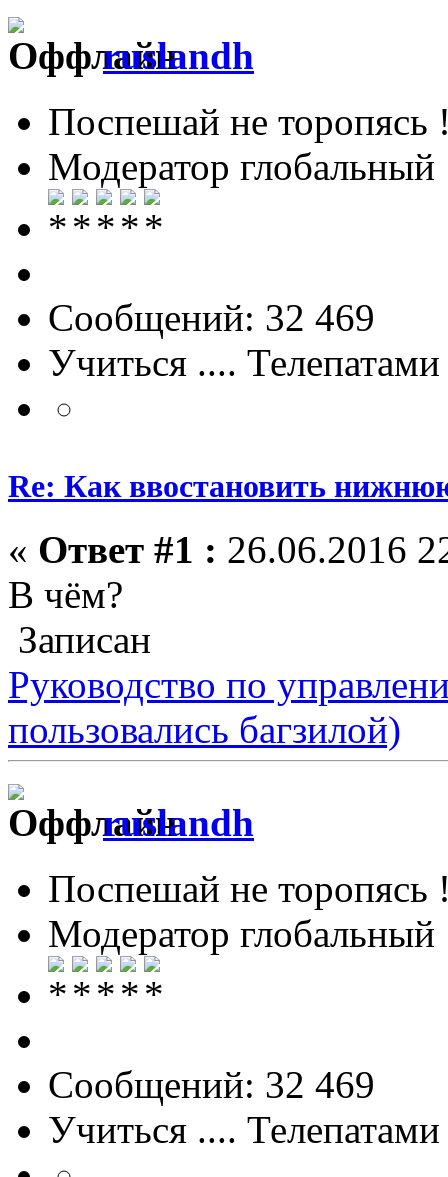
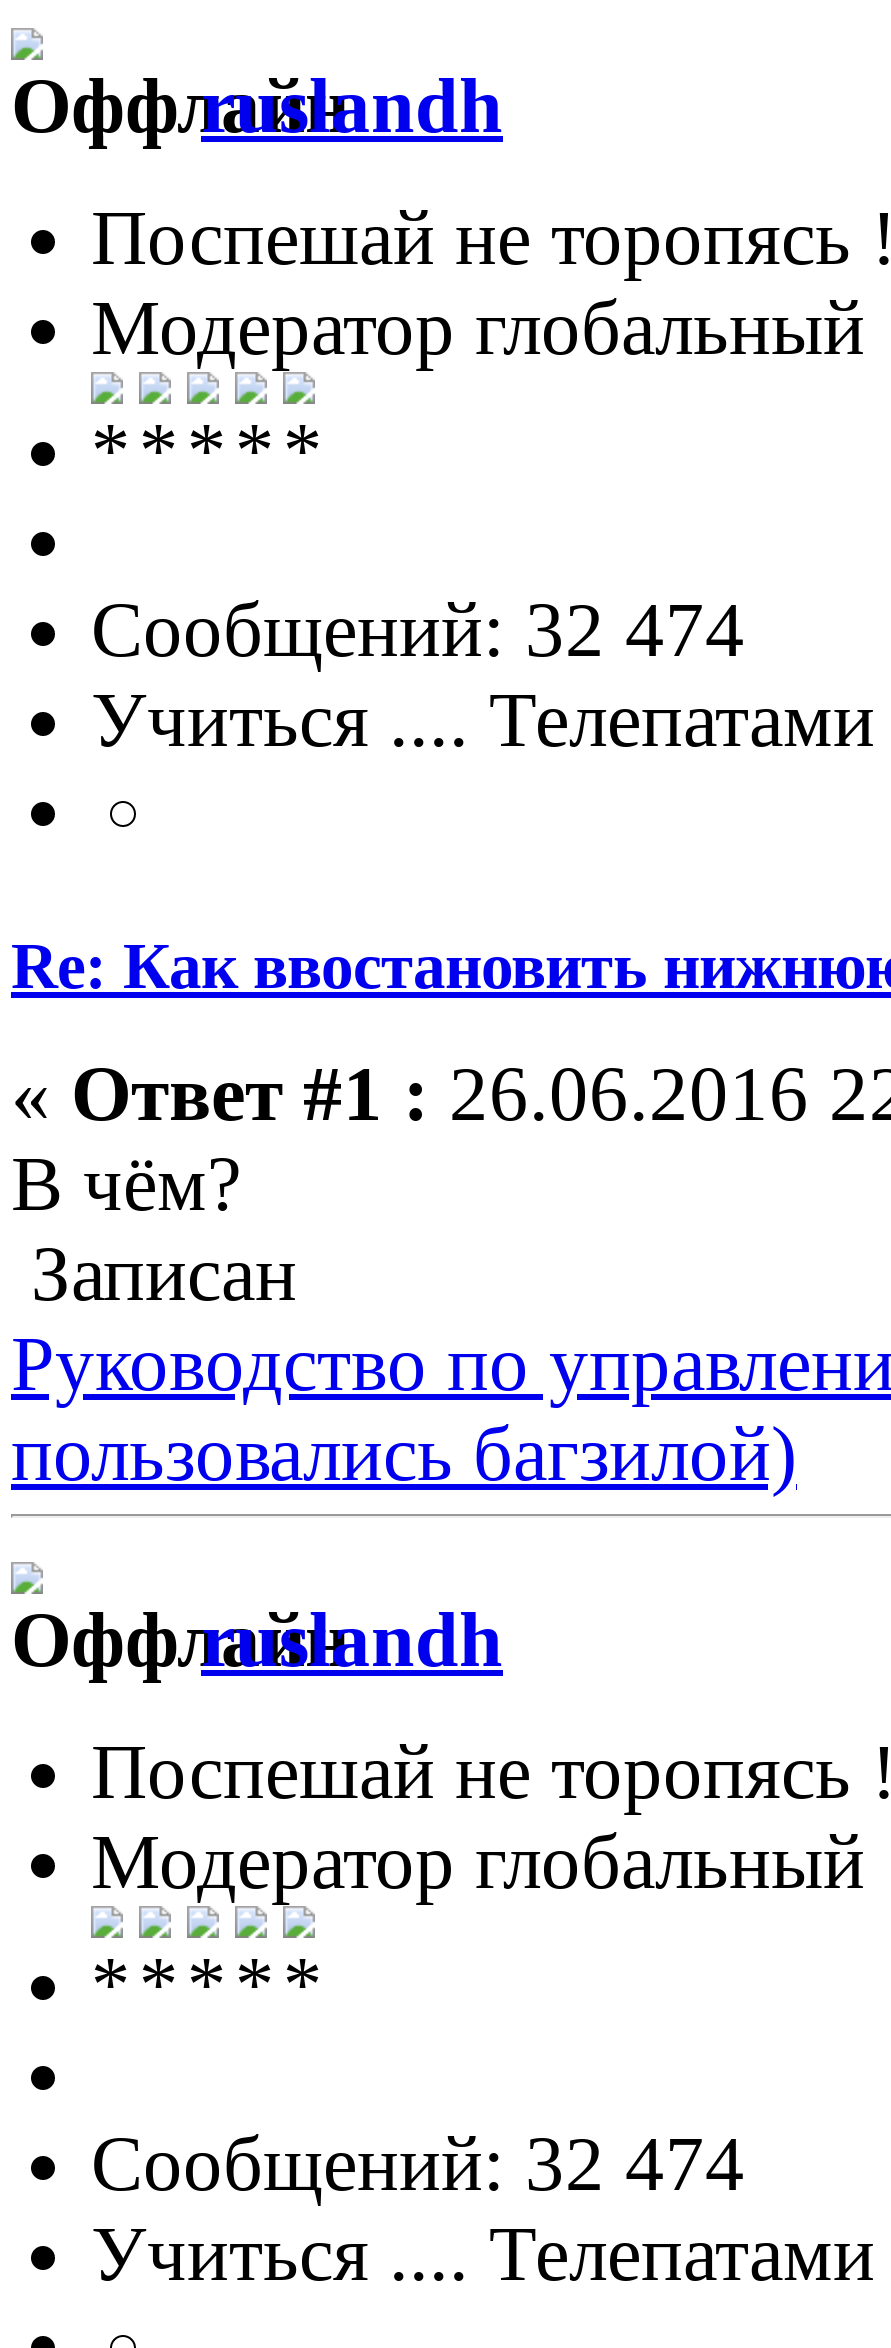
- Сообщений: 32 469
+ Сообщений: 32 474

- Сообщений: 32 469
+ Сообщений: 32 474
